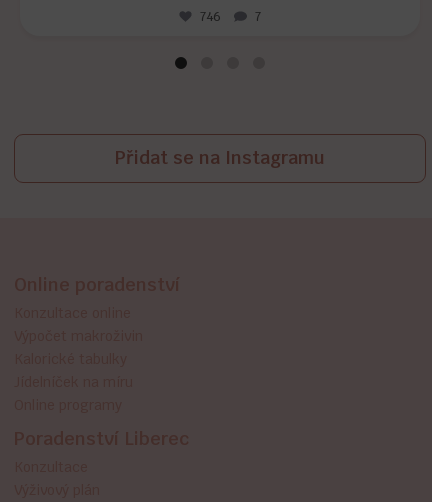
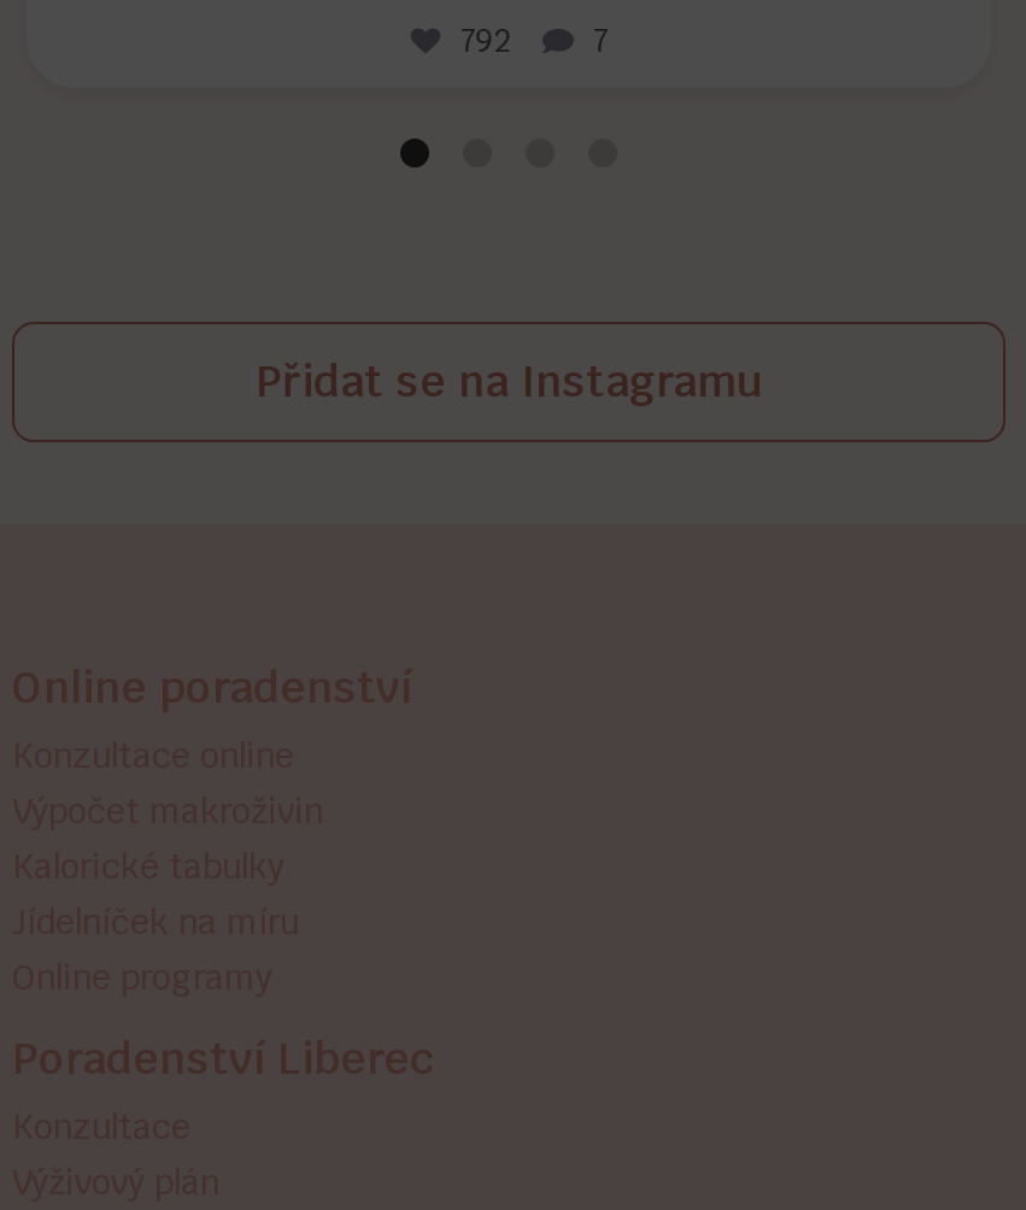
- 746 7
+ 792 7
